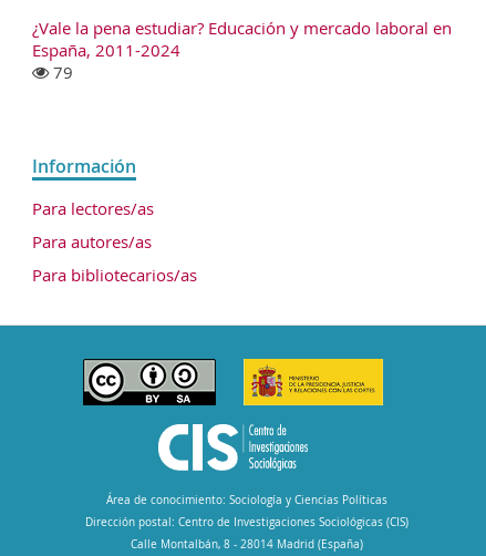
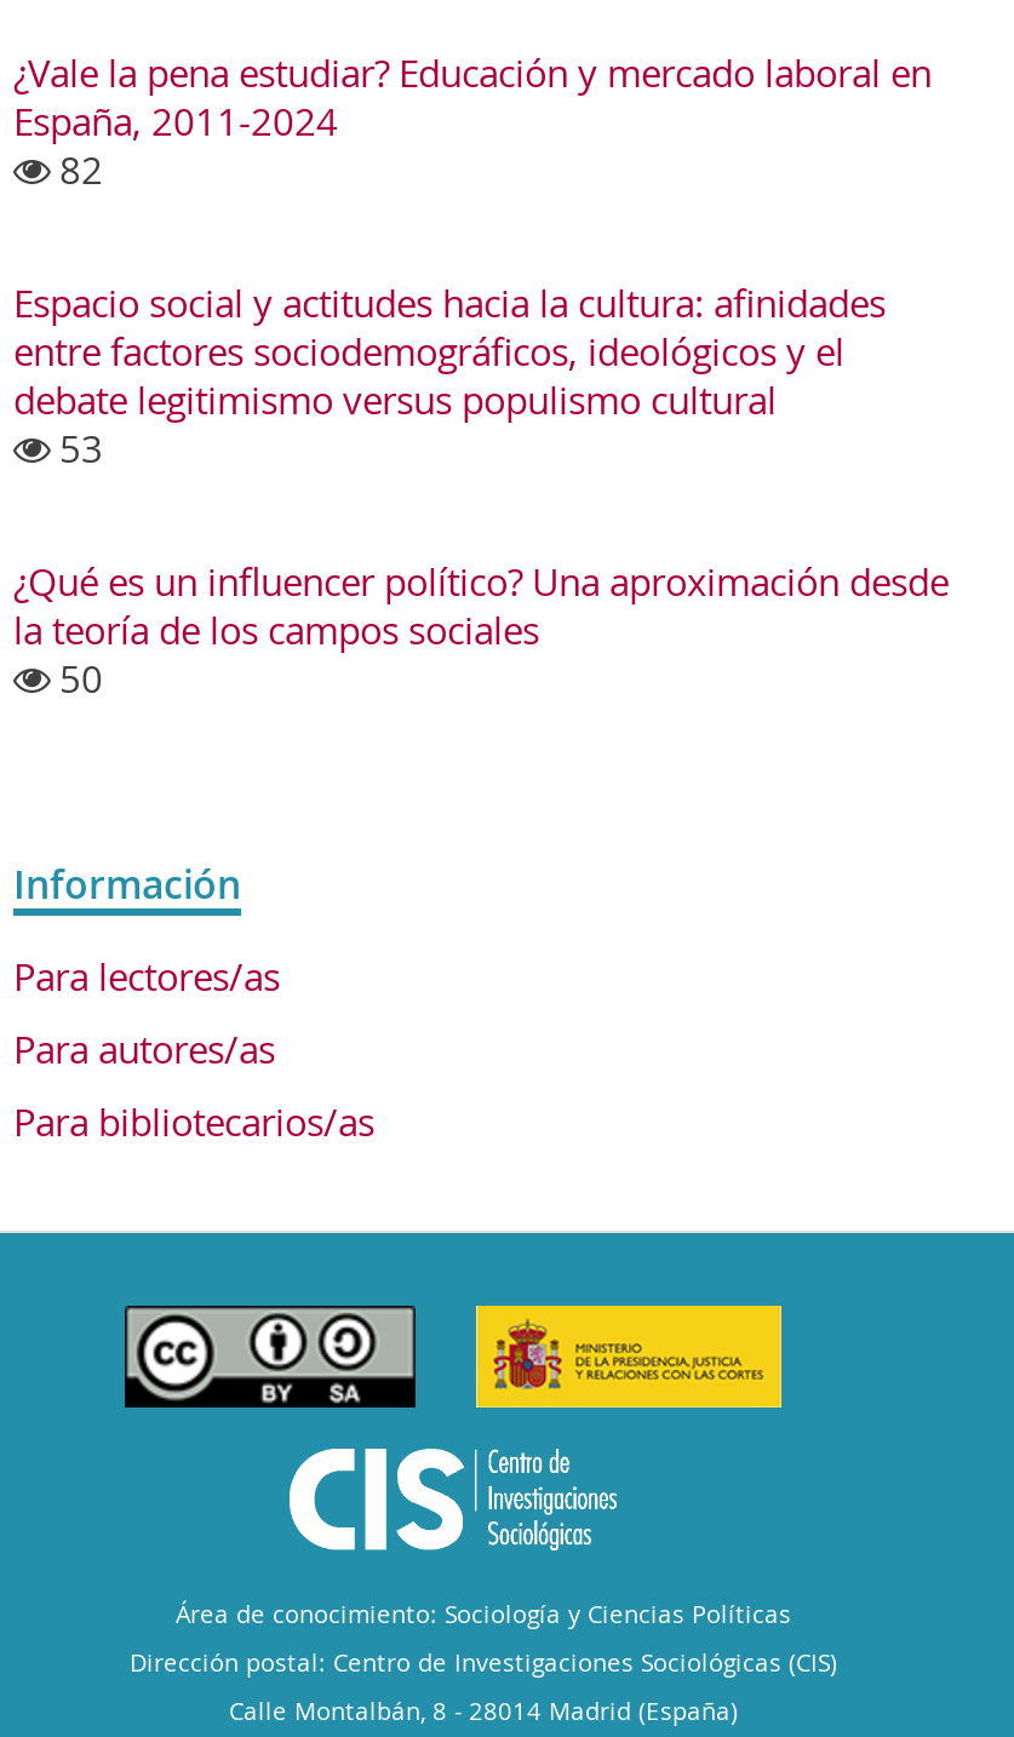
- 79
+ 82
+ Espacio social y actitudes hacia la cultura: afinidades
+ entre factores sociodemográficos, ideológicos y el
+ debate legitimismo versus populismo cultural
+ 53
+ ¿Qué es un influencer político? Una aproximación desde
+ la teoría de los campos sociales
+ 50
